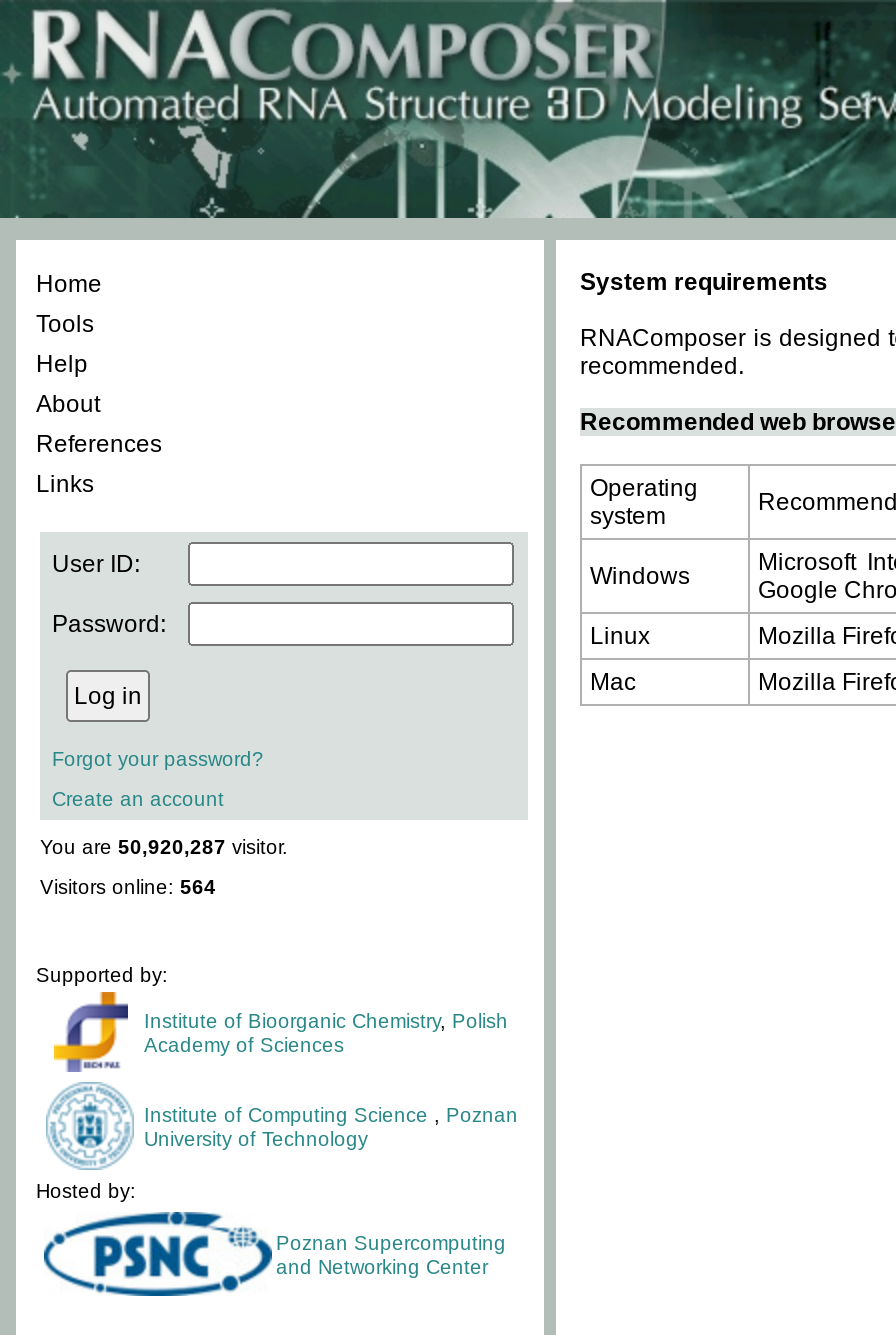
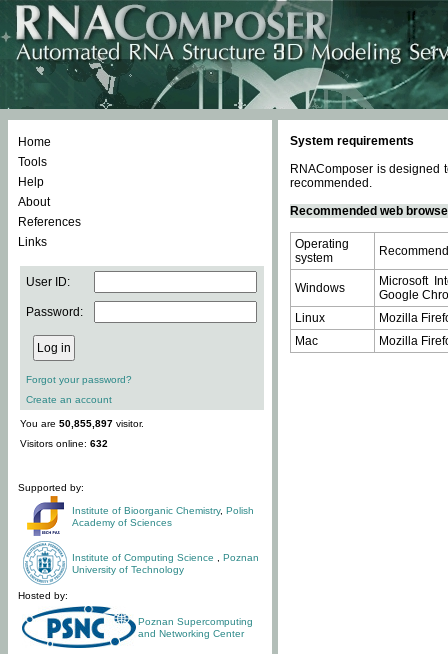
- You are 50,920,287 visitor.
+ You are 50,855,897 visitor.

- Visitors online: 564
+ Visitors online: 632
